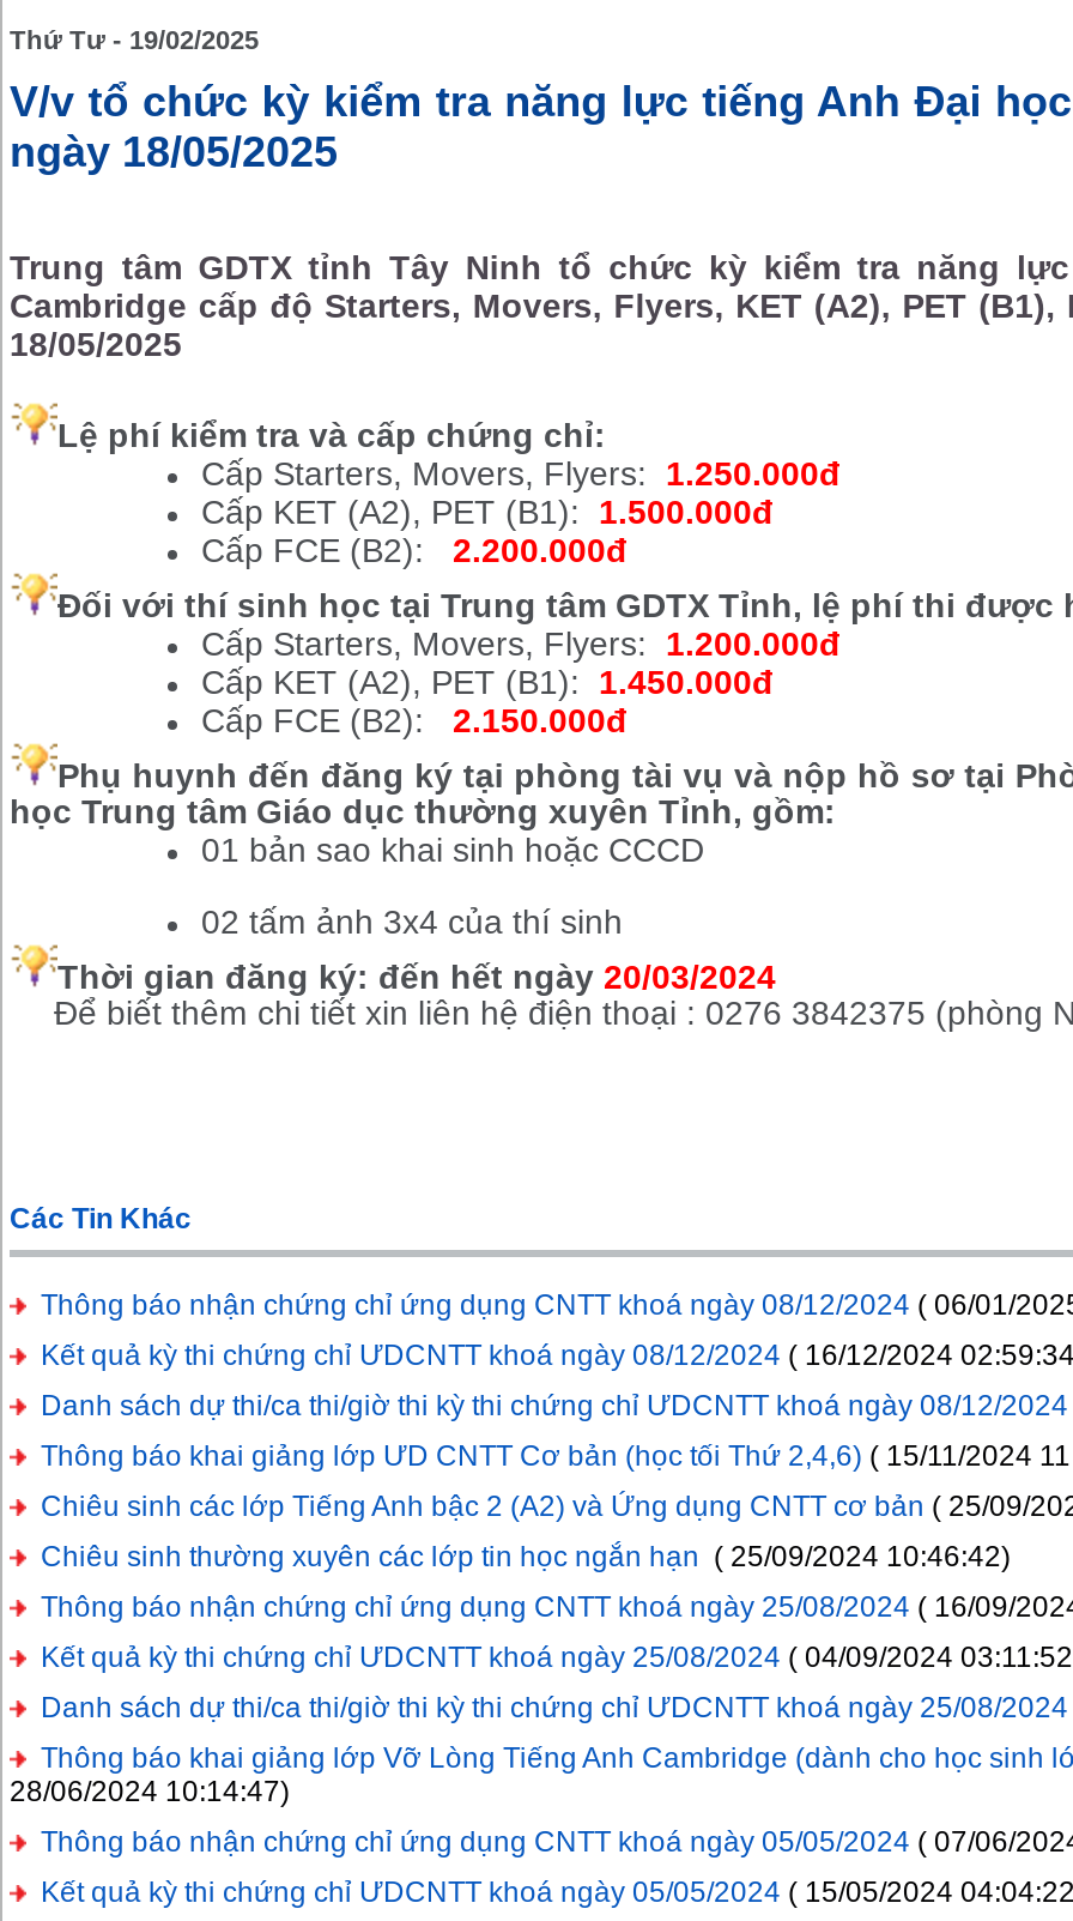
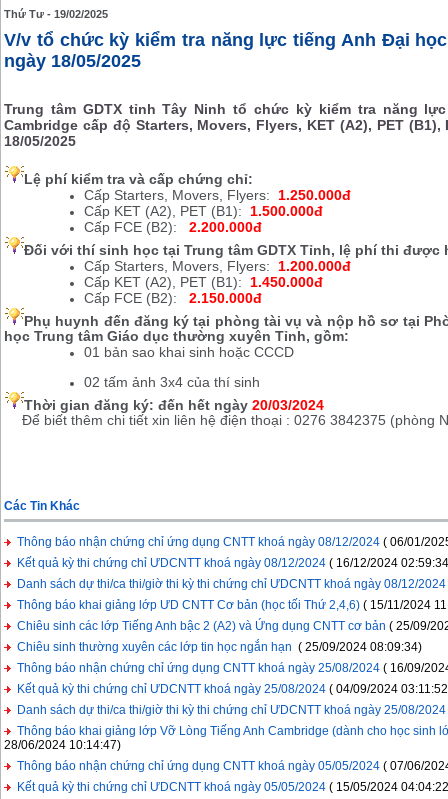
- Chiêu sinh thường xuyên các lớp tin học ngắn hạn ( 25/09/2024 10:46:42)
+ Chiêu sinh thường xuyên các lớp tin học ngắn hạn ( 25/09/2024 08:09:34)
